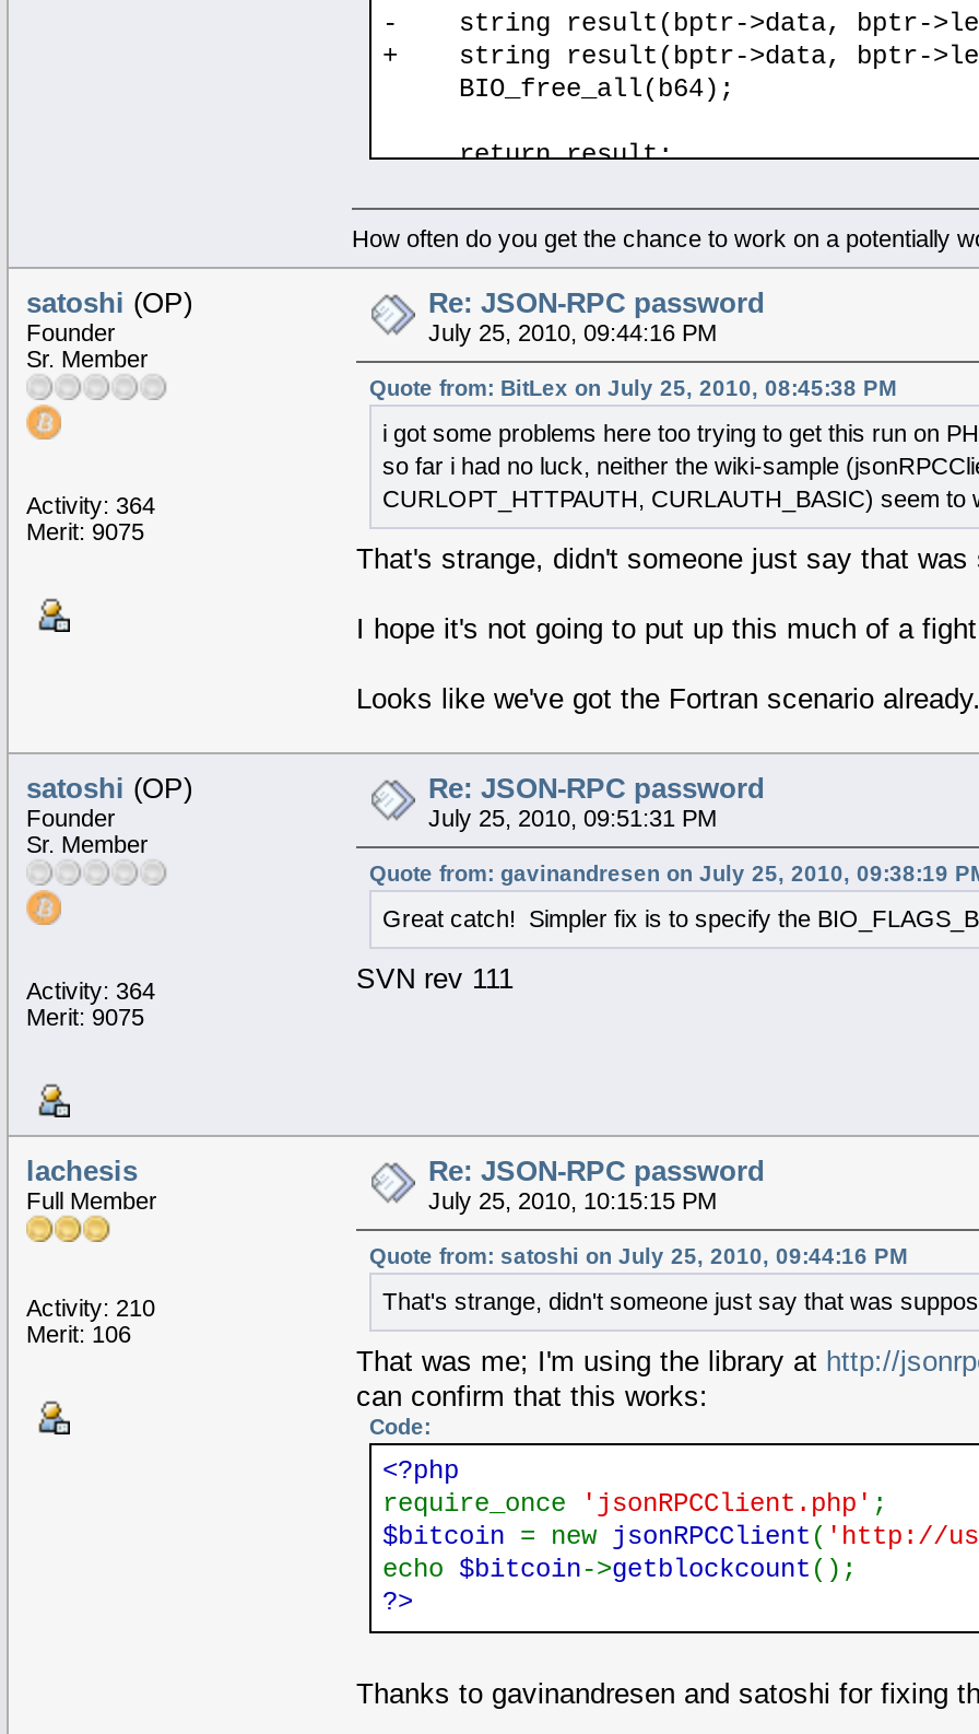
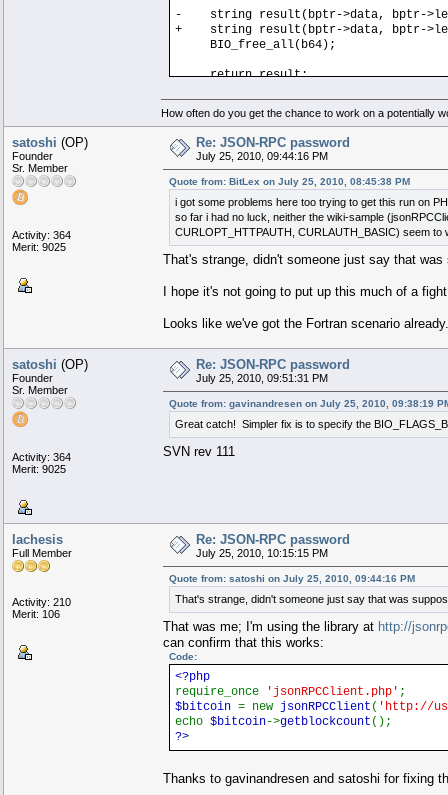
- Merit: 9075
+ Merit: 9025

- Merit: 9075
+ Merit: 9025
